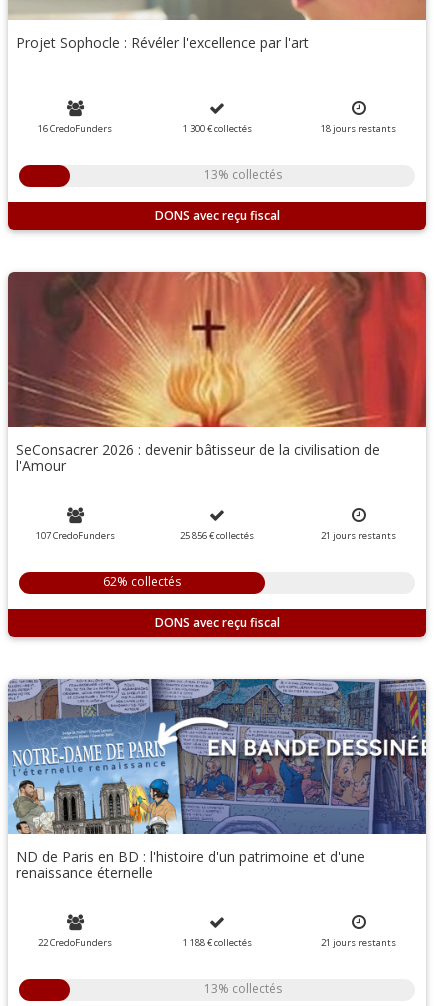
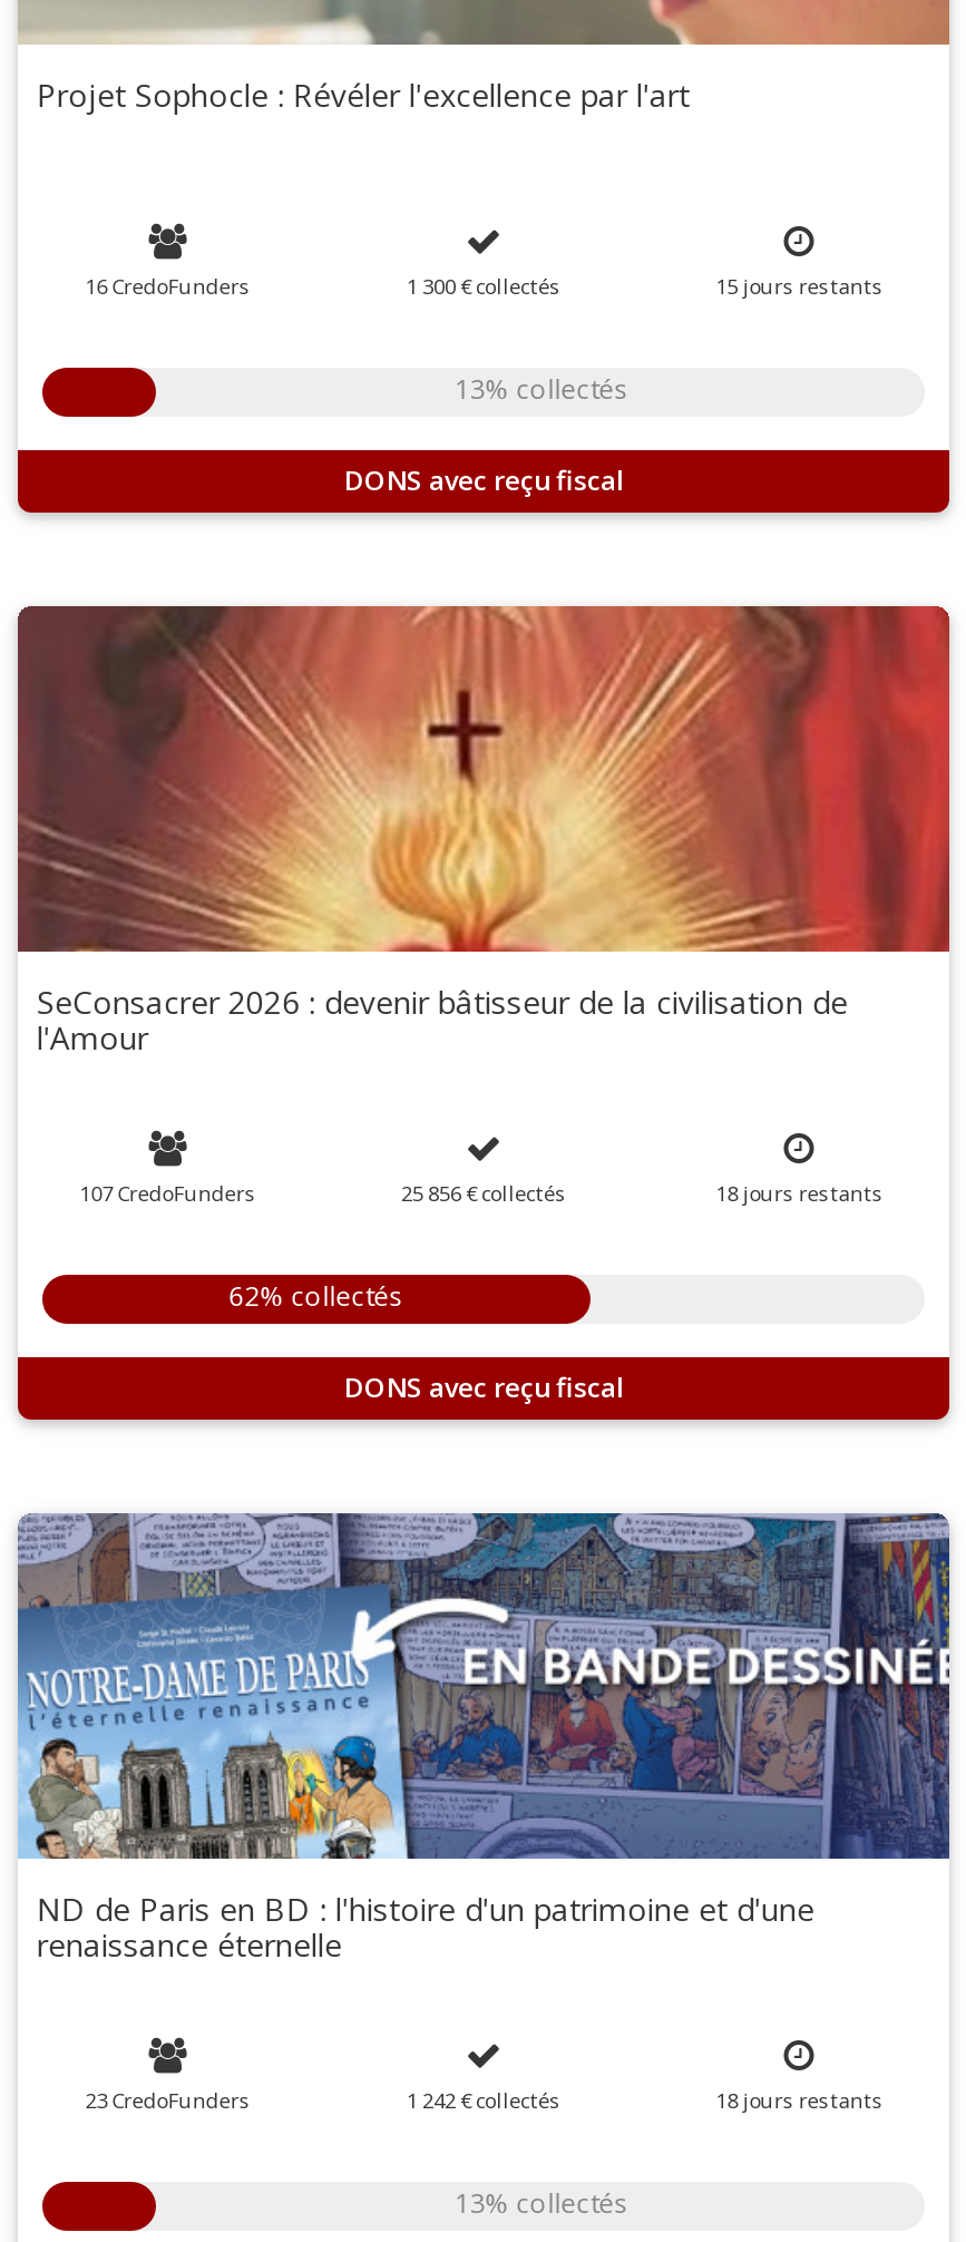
- 18 jours restants
+ 15 jours restants

- 21 jours restants
+ 18 jours restants

- 22 CredoFunders
+ 23 CredoFunders

- 1 188 €collectés
+ 1 242 €collectés

- 21 jours restants
+ 18 jours restants
